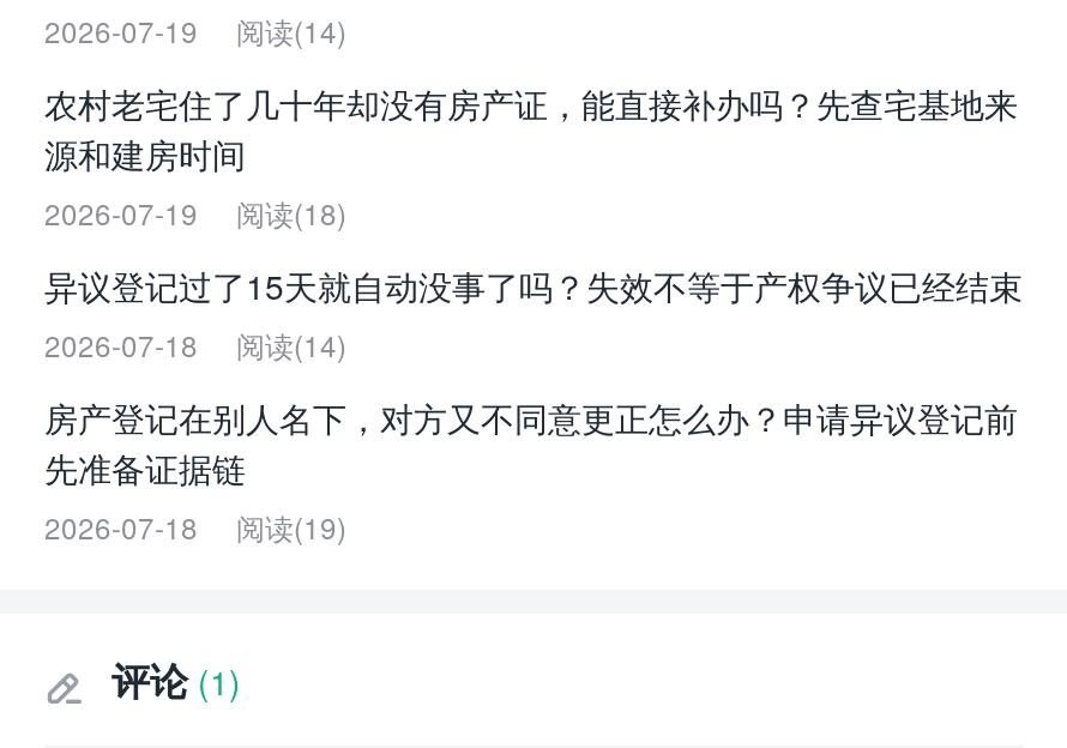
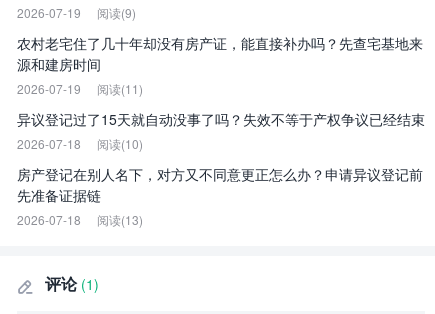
- 2026-07-19 阅读(14)
+ 2026-07-19 阅读(9)

- 2026-07-19 阅读(18)
+ 2026-07-19 阅读(11)

- 2026-07-18 阅读(14)
+ 2026-07-18 阅读(10)

- 2026-07-18 阅读(19)
+ 2026-07-18 阅读(13)
